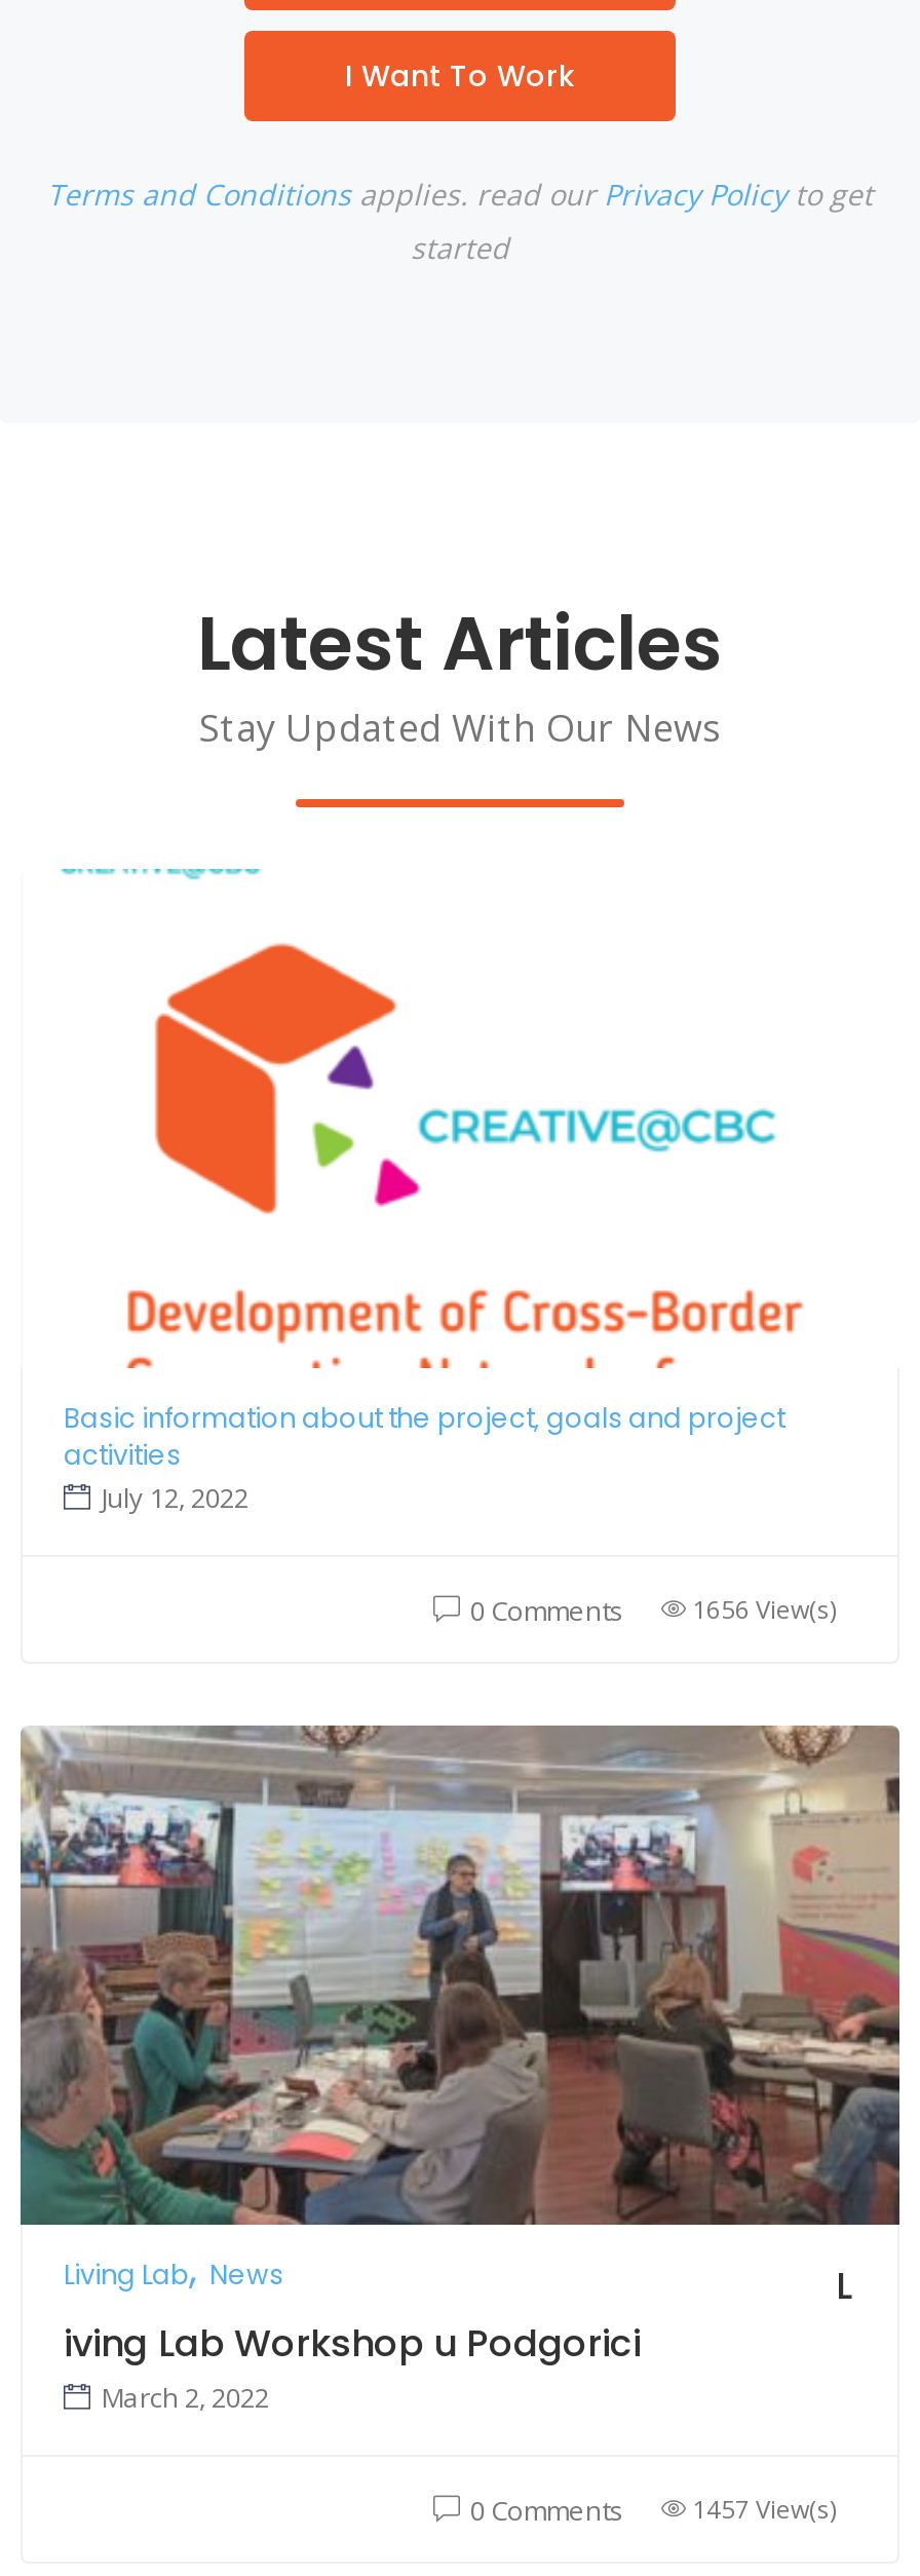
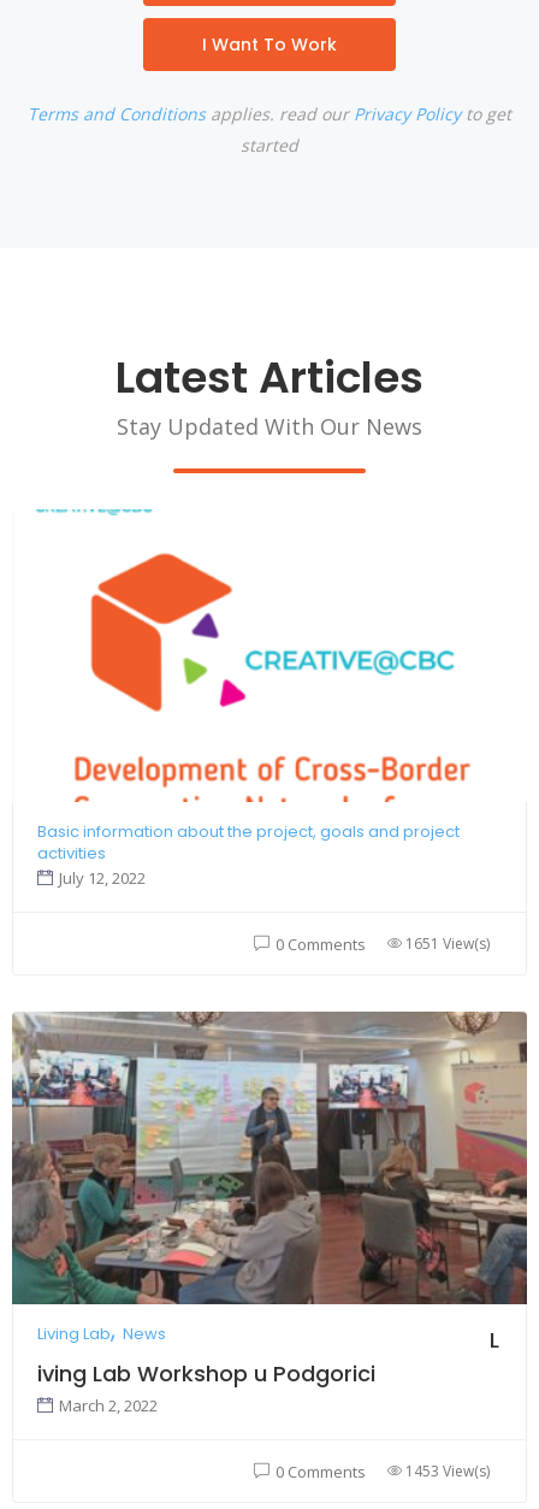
- 0 Comments 1656 View(s)
+ 0 Comments 1651 View(s)

- 0 Comments 1457 View(s)
+ 0 Comments 1453 View(s)
